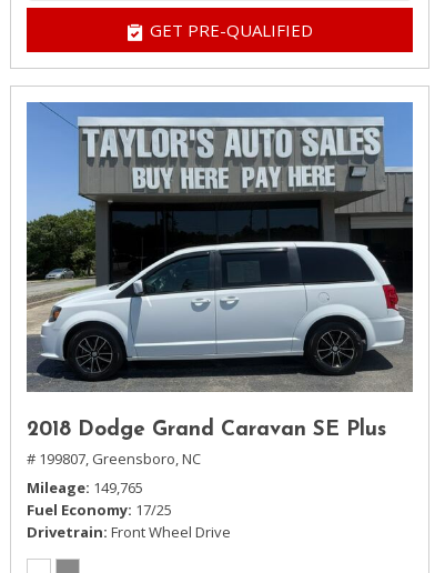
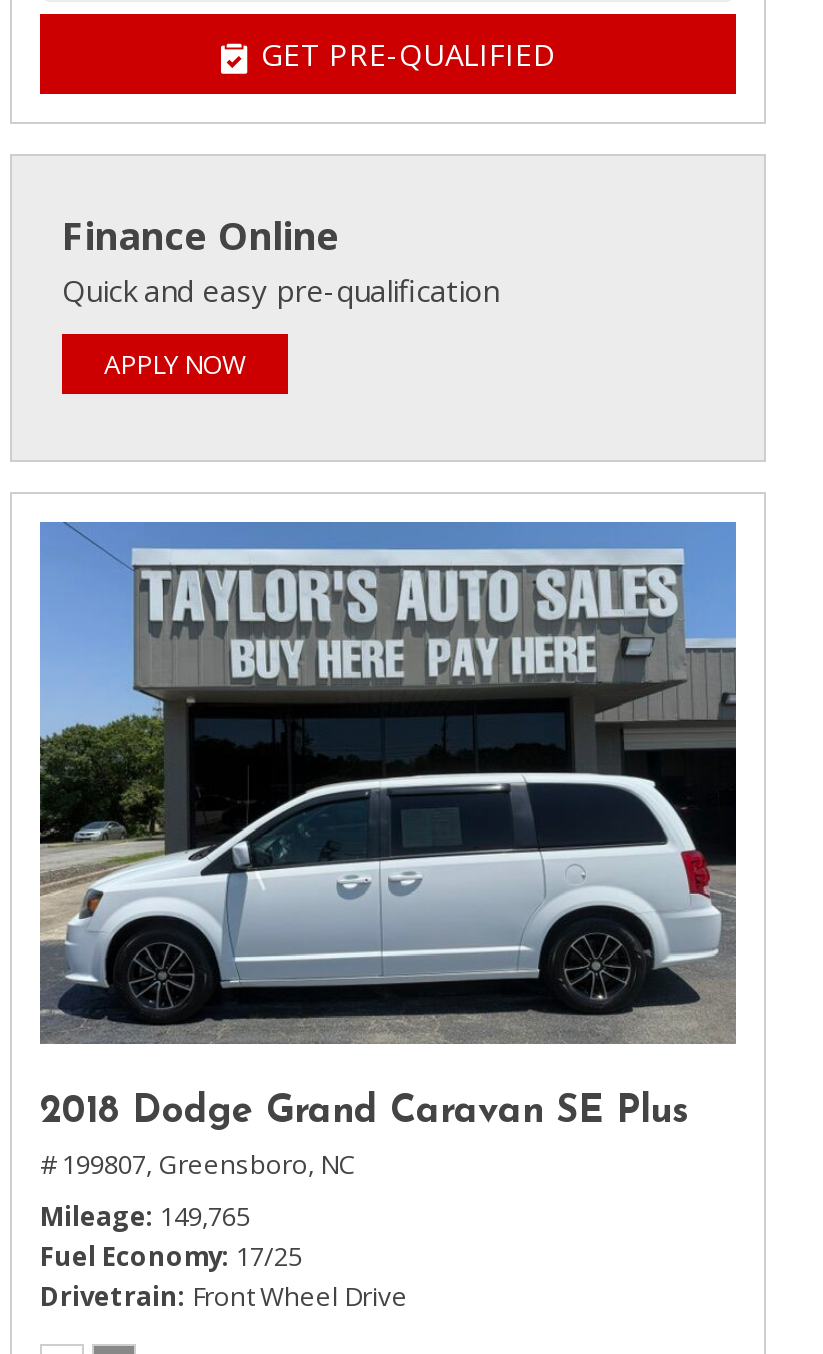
+ Finance Online
+ Quick and easy pre-qualification
+ APPLY NOW
